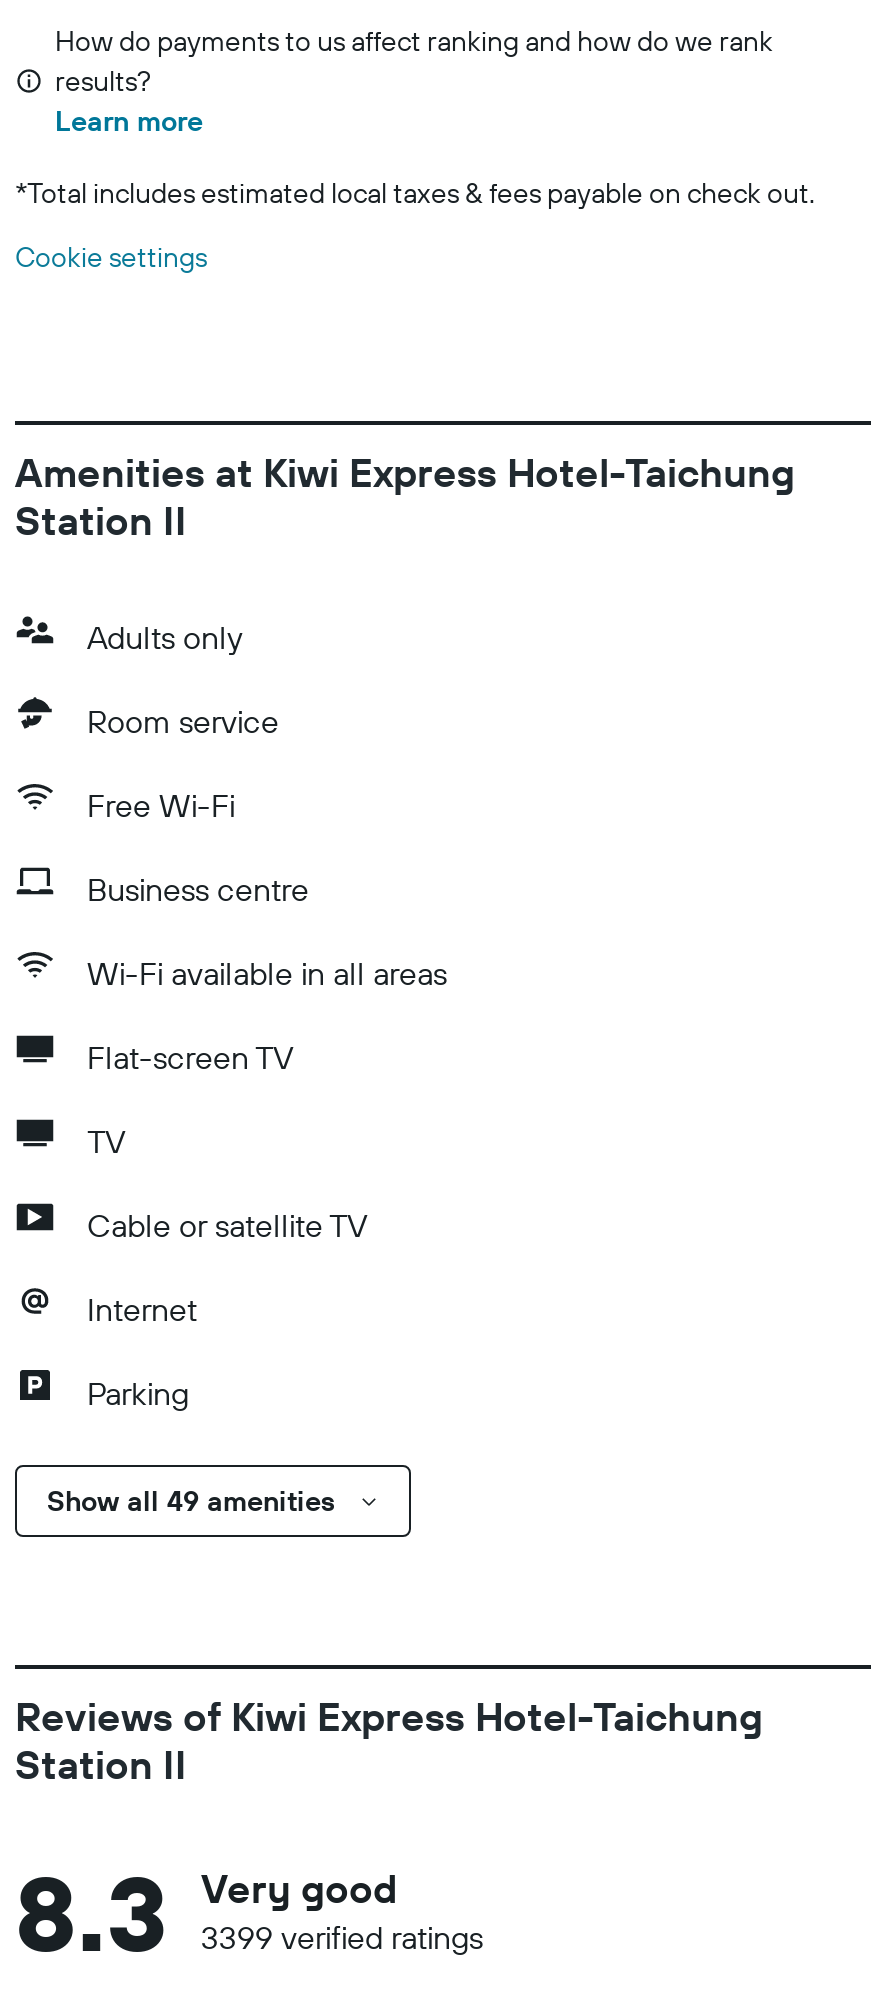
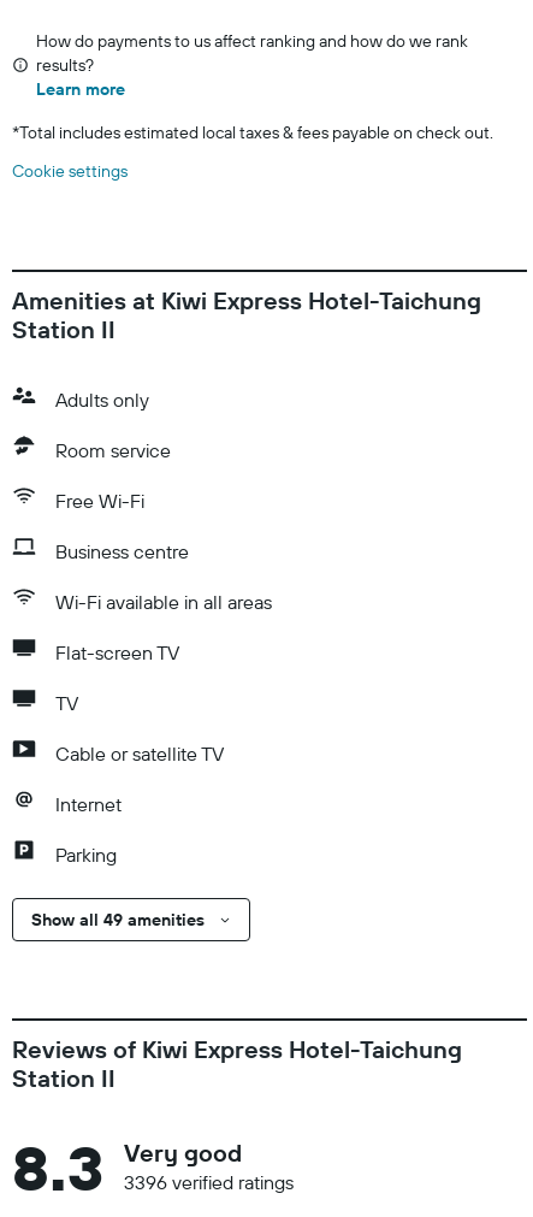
- 3399 verified ratings
+ 3396 verified ratings
